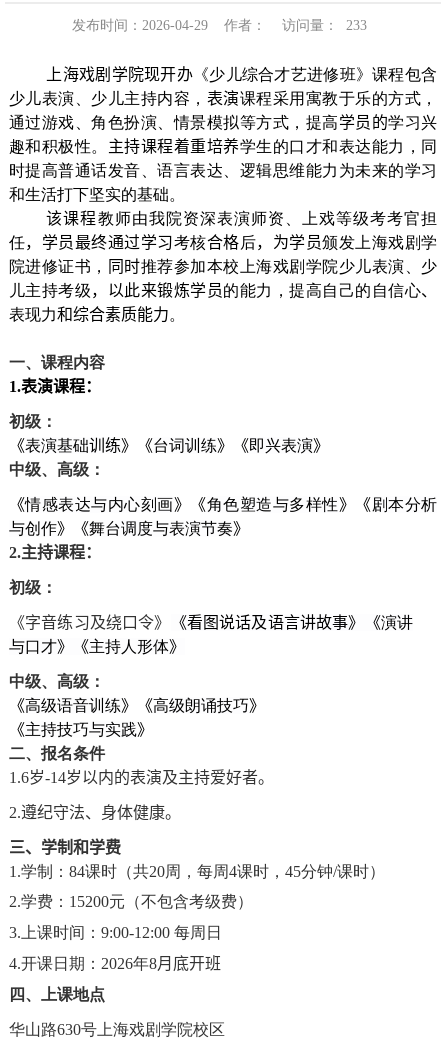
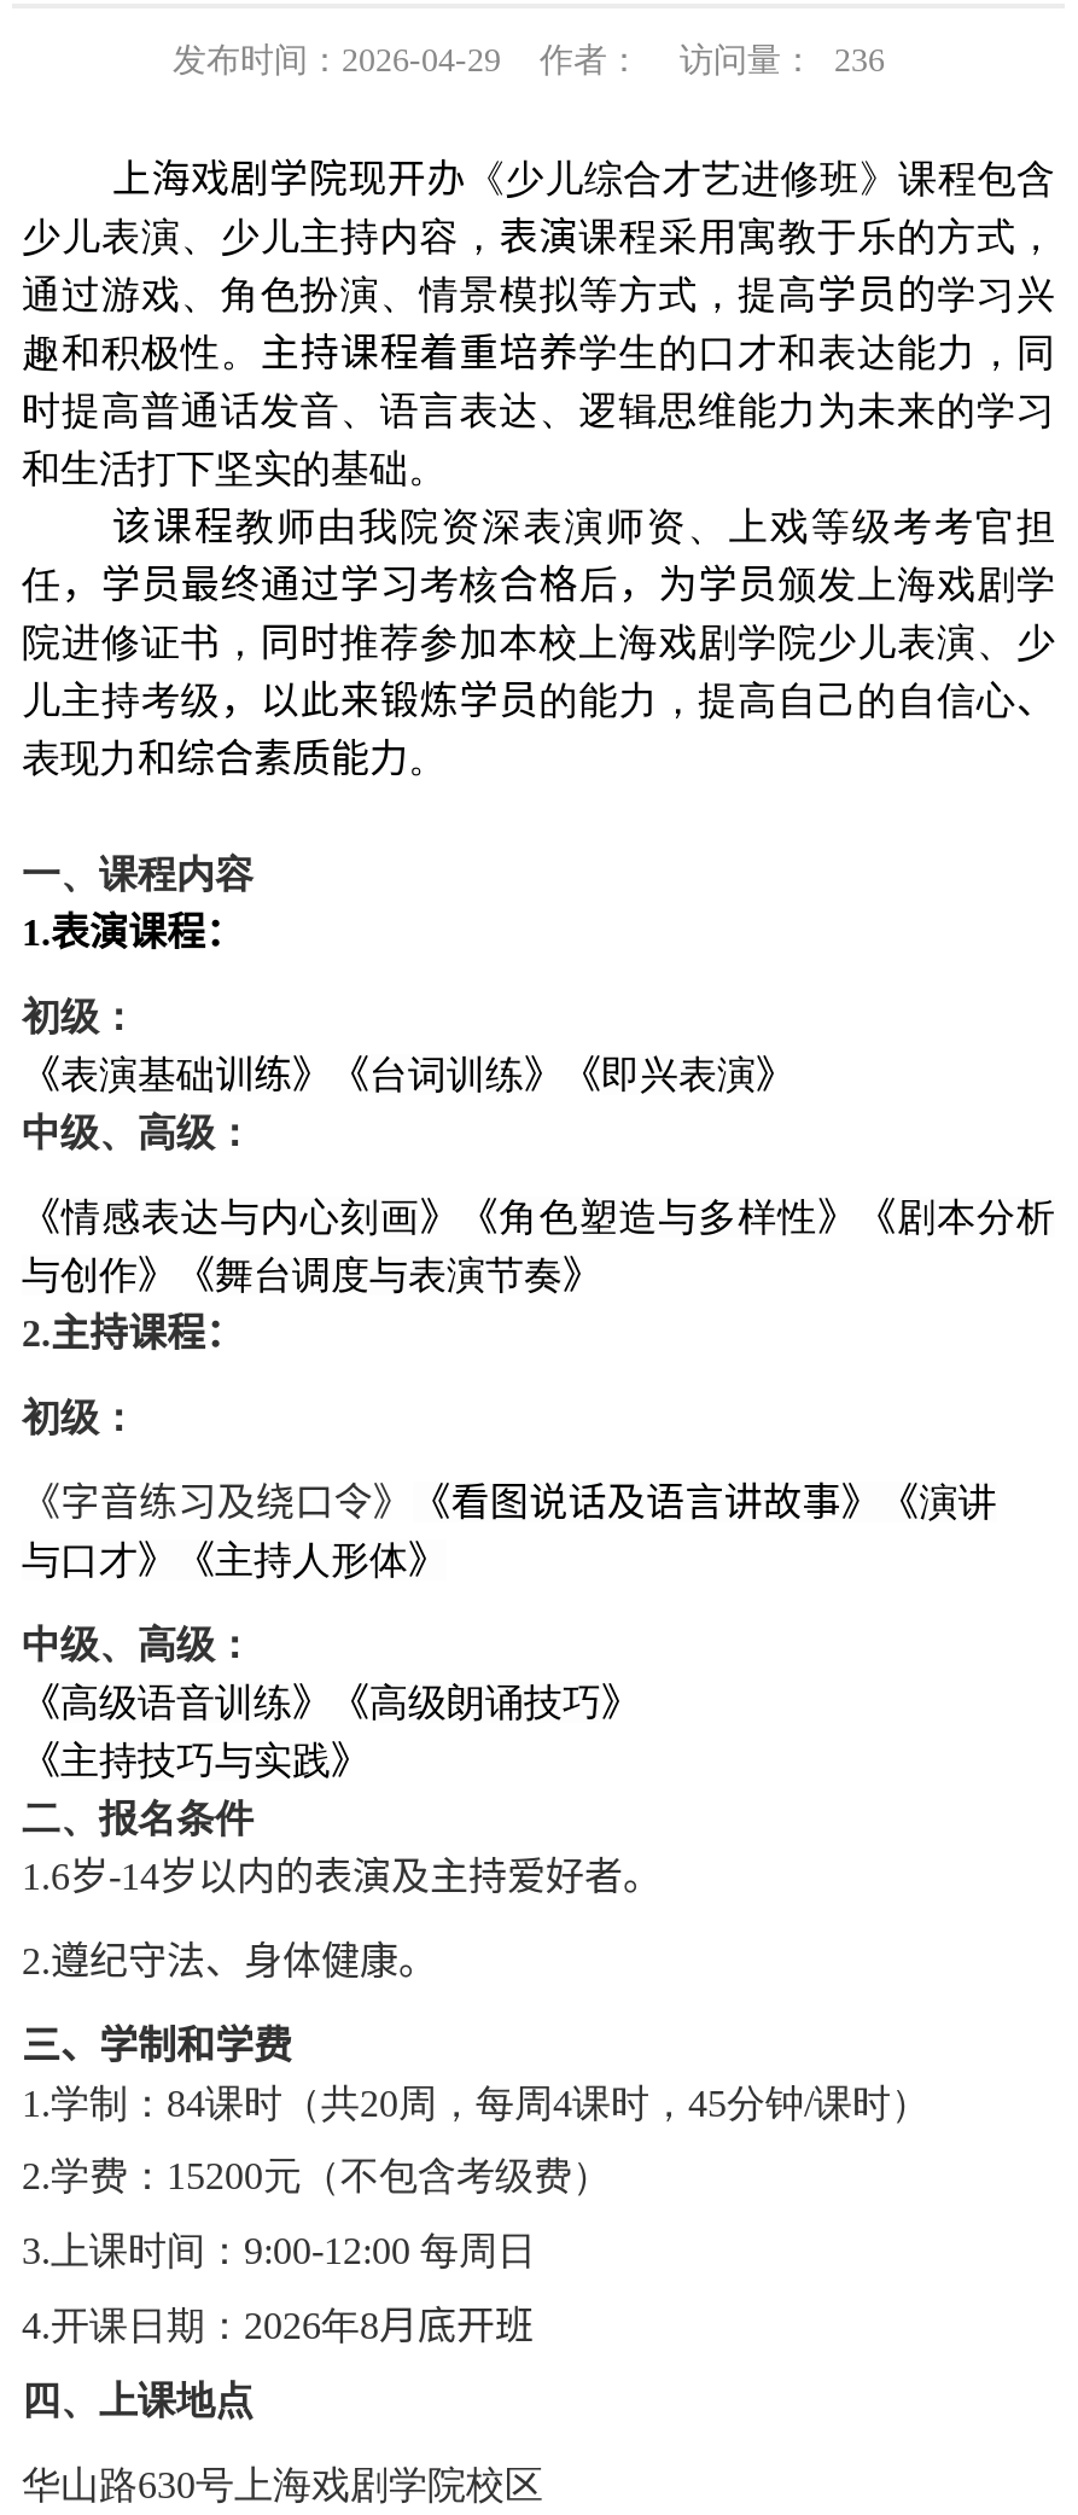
- 发布时间：2026-04-29 作者： 访问量： 233
+ 发布时间：2026-04-29 作者： 访问量： 236
